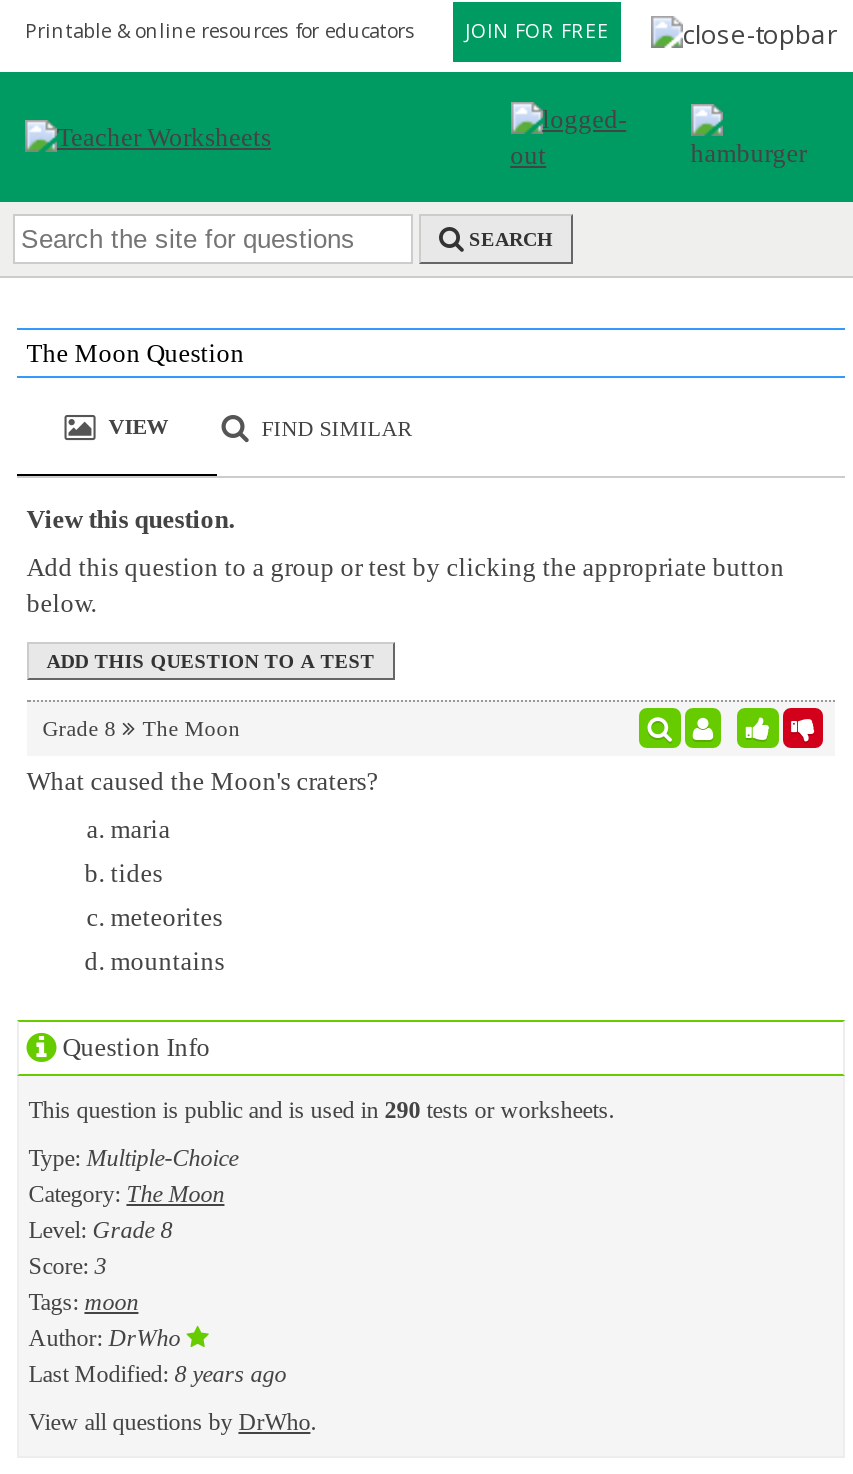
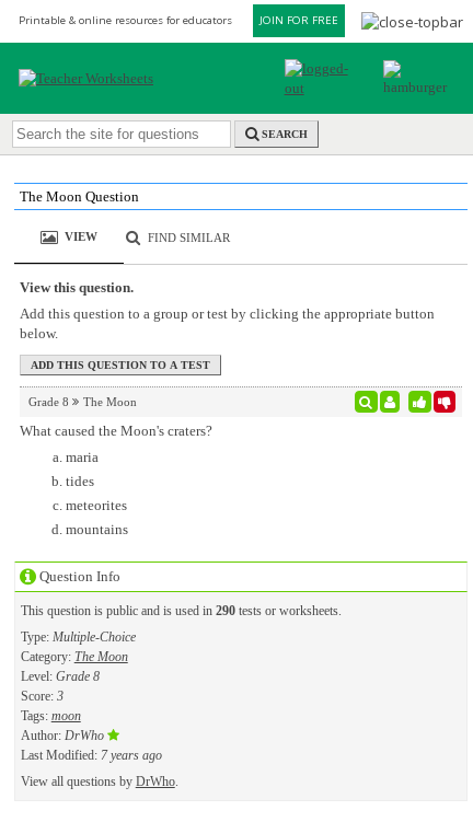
- Last Modified: 8 years ago
+ Last Modified: 7 years ago
